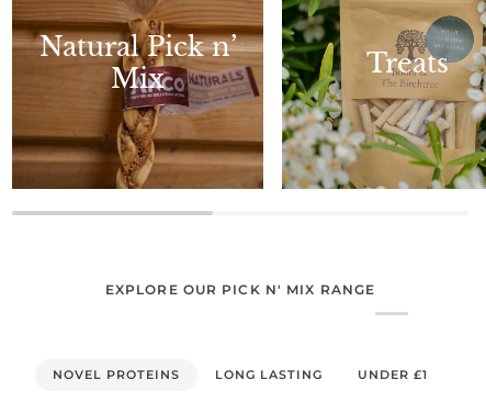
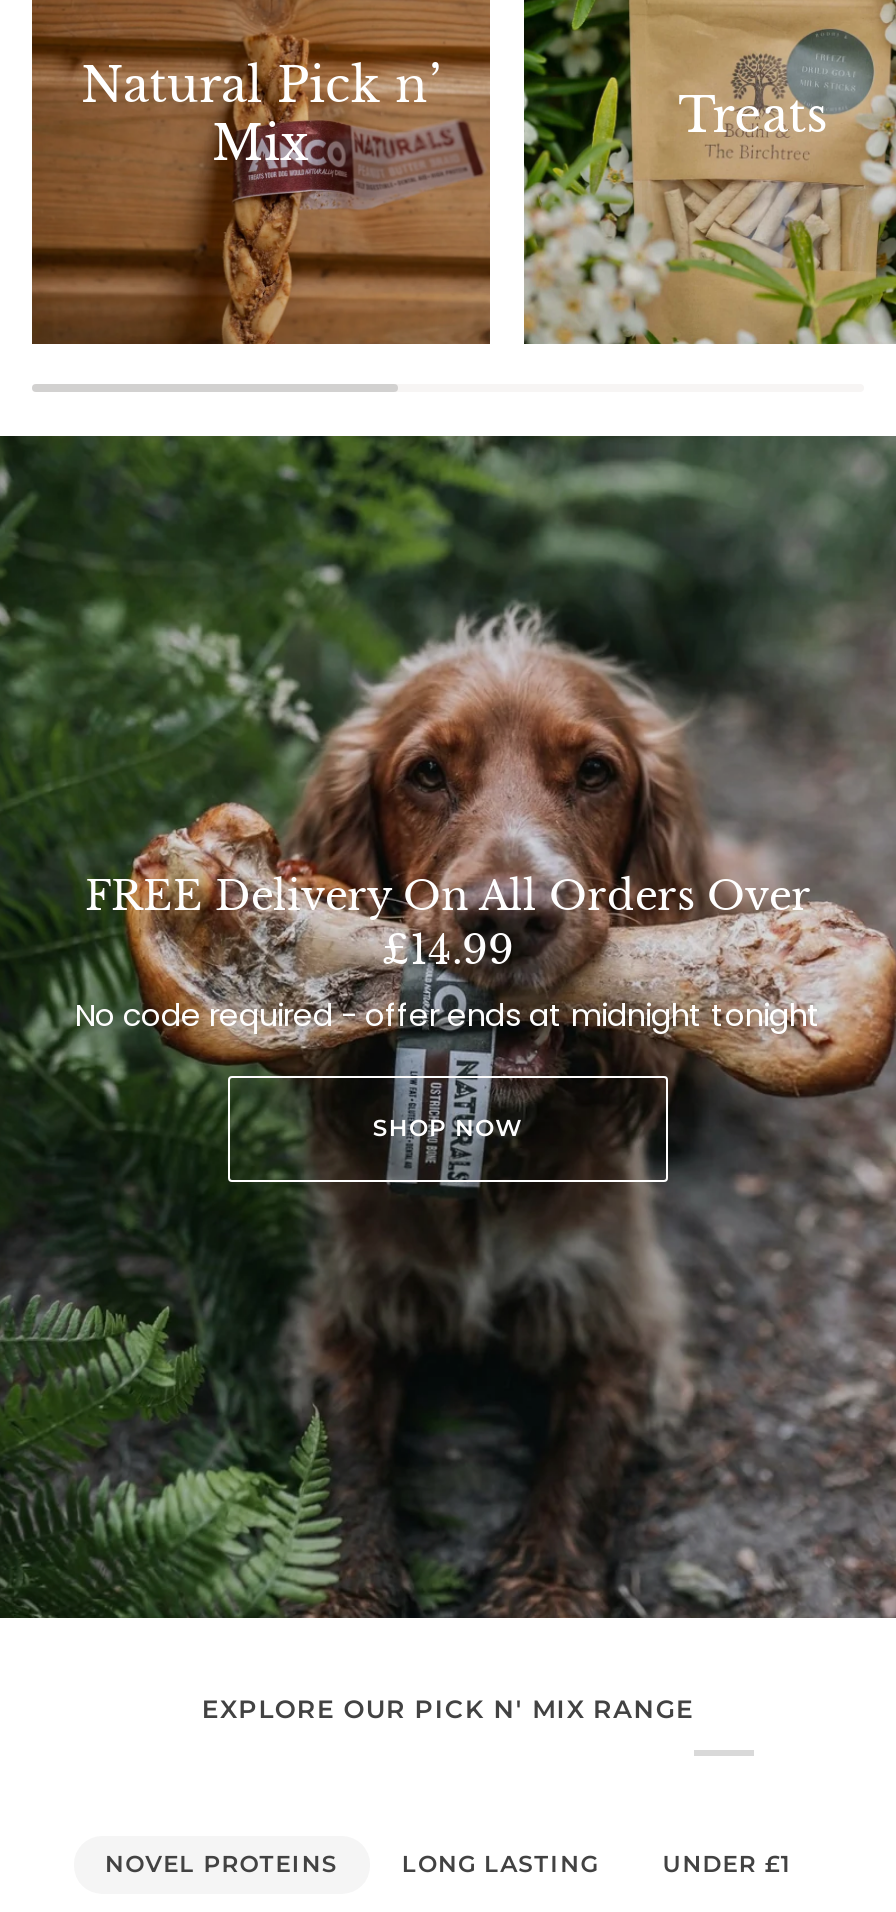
+ [image]
+ FREE Delivery On All Orders Over
+ £14.99
+ No code required - offer ends at midnight tonight
+ SHOP NOW
